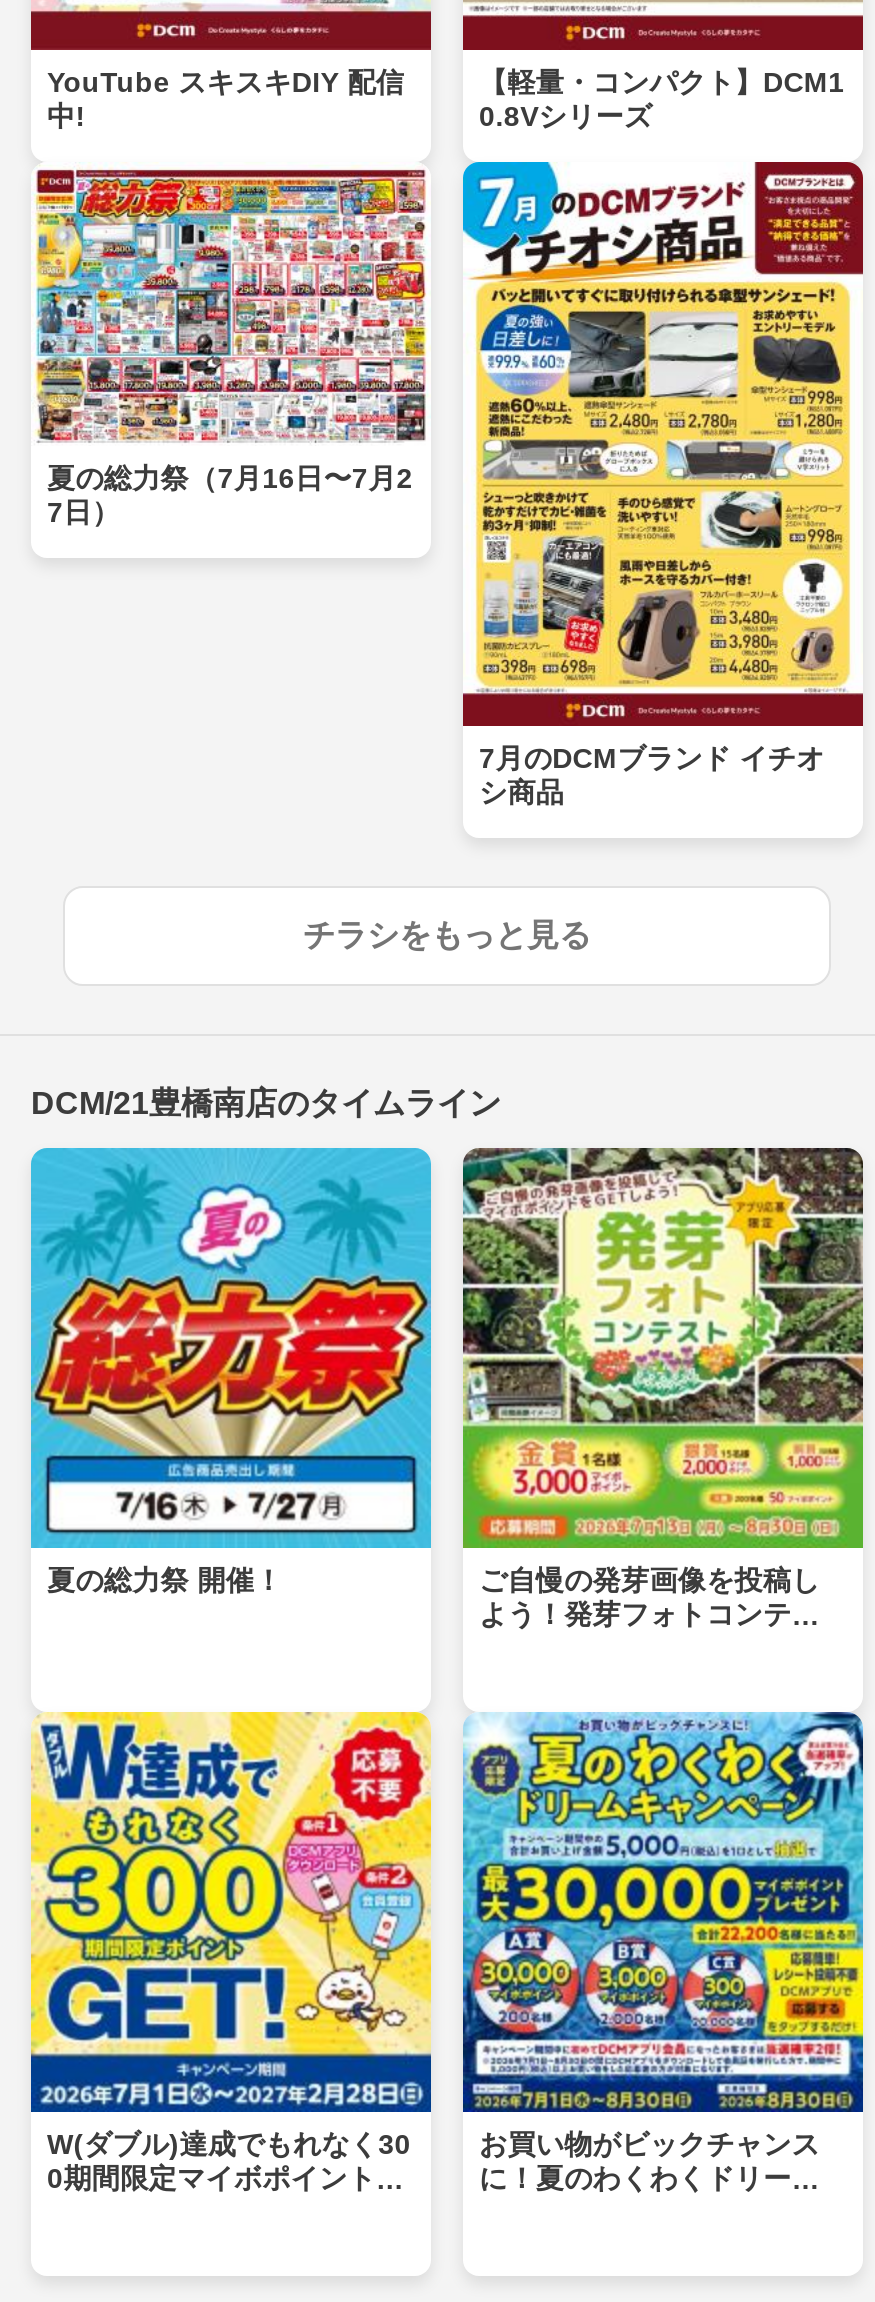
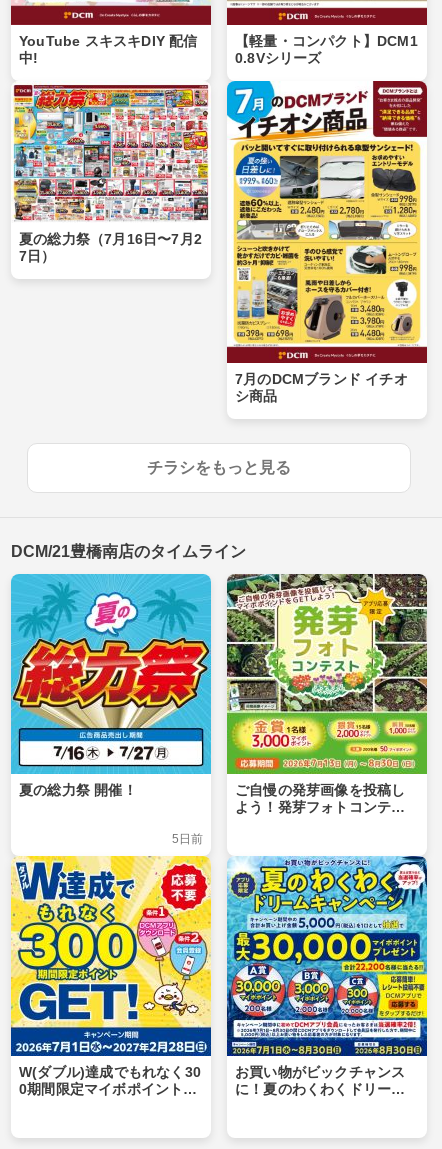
+ 5日前
